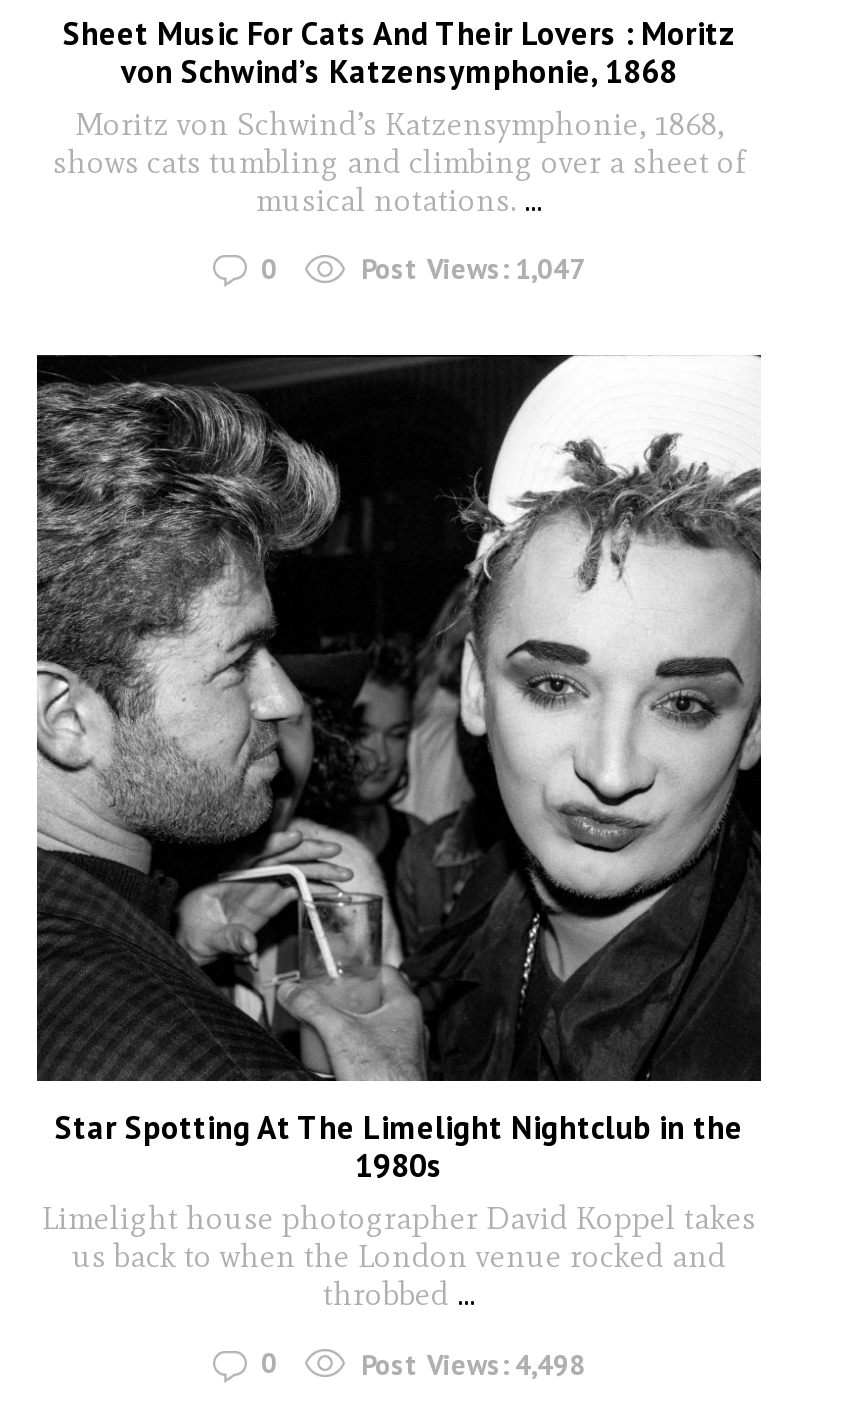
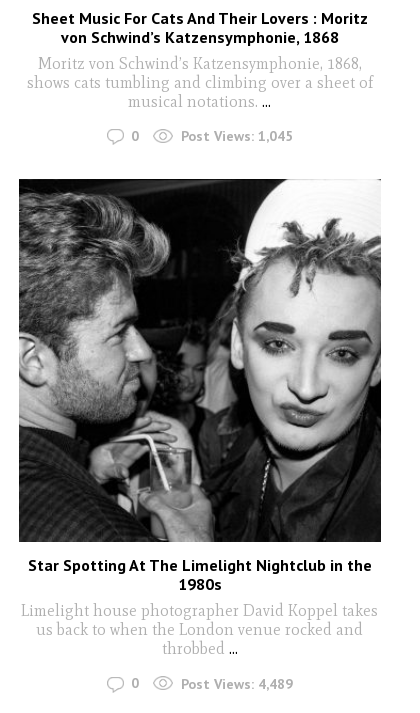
- Post Views: 1,047
+ Post Views: 1,045

- Post Views: 4,498
+ Post Views: 4,489
